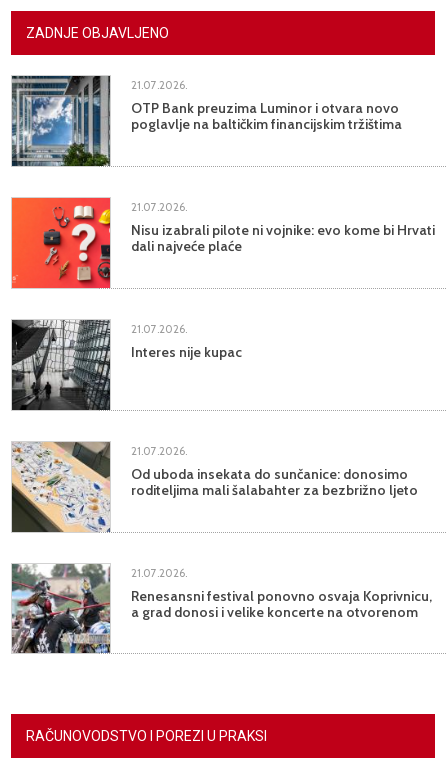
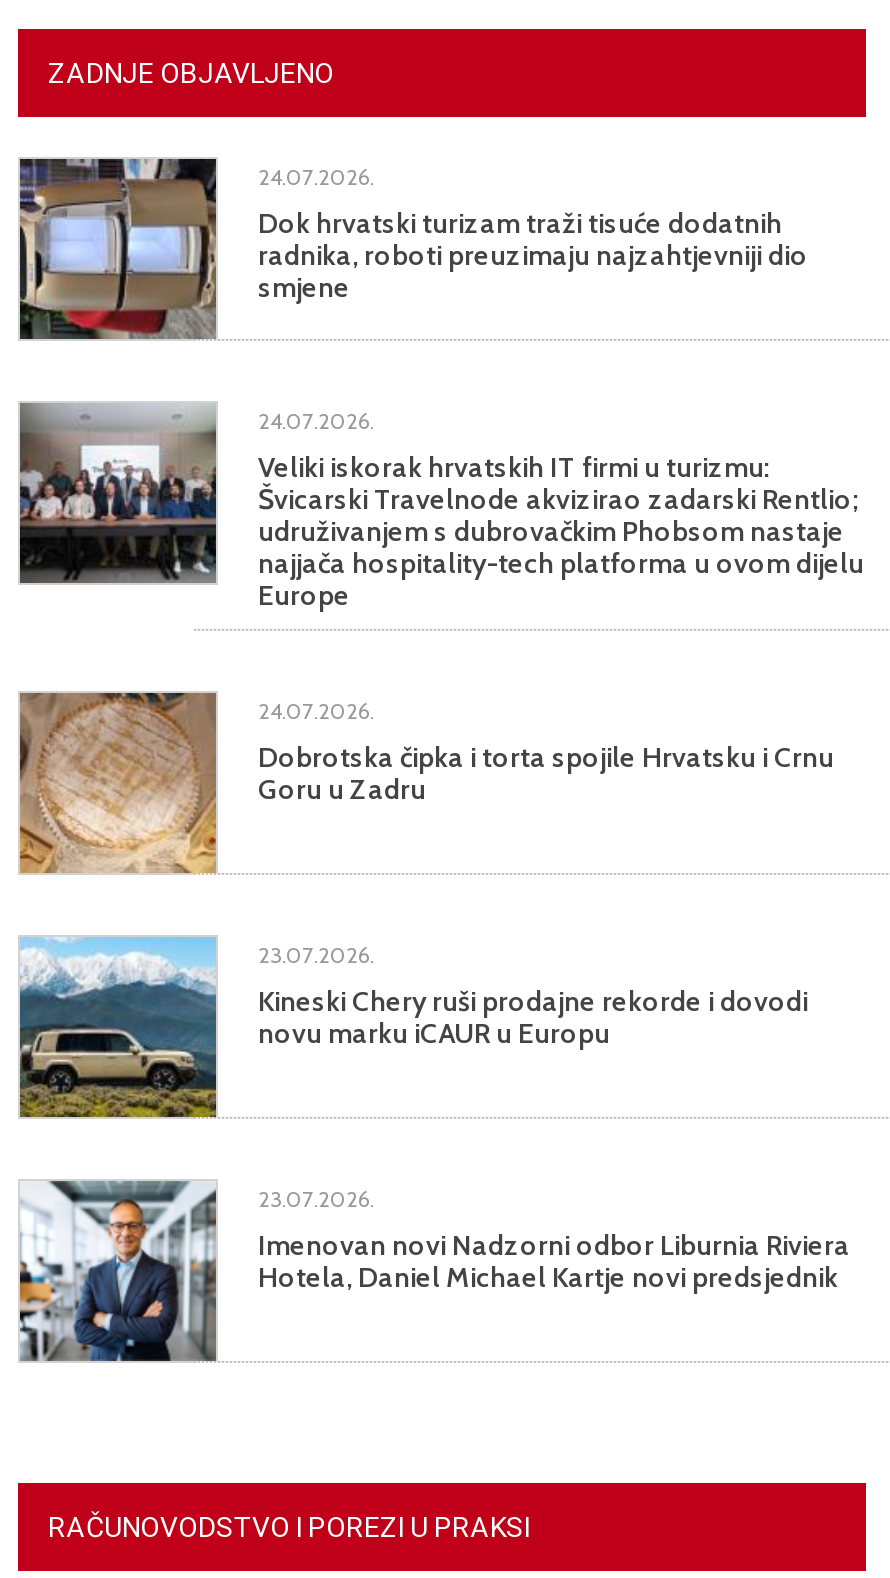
- [image]
- 21.07.2026.
- OTP Bank preuzima Luminor i otvara novo
- poglavlje na baltičkim financijskim tržištima
+ [image]
+ 24.07.2026.
+ Dok hrvatski turizam traži tisuće dodatnih
+ radnika, roboti preuzimaju najzahtjevniji dio
+ smjene

- [image]
- 21.07.2026.
- Nisu izabrali pilote ni vojnike: evo kome bi Hrvati
- dali najveće plaće
+ [image]
+ 24.07.2026.
+ Veliki iskorak hrvatskih IT firmi u turizmu:
+ Švicarski Travelnode akvizirao zadarski Rentlio;
+ udruživanjem s dubrovačkim Phobsom nastaje
+ najjača hospitality-tech platforma u ovom dijelu
+ Europe

- [image]
- 21.07.2026.
- Interes nije kupac
+ [image]
+ 24.07.2026.
+ Dobrotska čipka i torta spojile Hrvatsku i Crnu
+ Goru u Zadru

- [image]
- 21.07.2026.
- Od uboda insekata do sunčanice: donosimo
- roditeljima mali šalabahter za bezbrižno ljeto
+ [image]
+ 23.07.2026.
+ Kineski Chery ruši prodajne rekorde i dovodi
+ novu marku iCAUR u Europu

- [image]
- 21.07.2026.
- Renesansni festival ponovno osvaja Koprivnicu,
- a grad donosi i velike koncerte na otvorenom
+ [image]
+ 23.07.2026.
+ Imenovan novi Nadzorni odbor Liburnia Riviera
+ Hotela, Daniel Michael Kartje novi predsjednik
